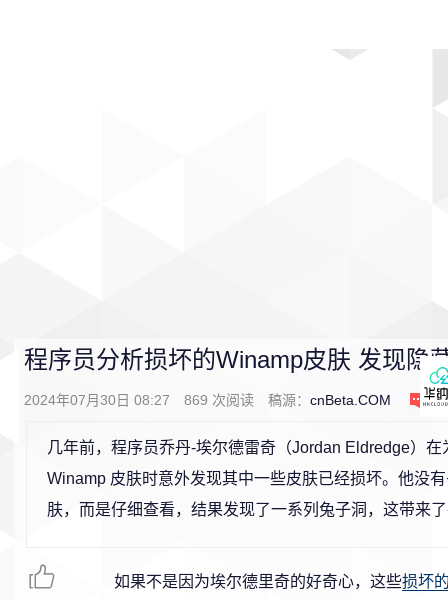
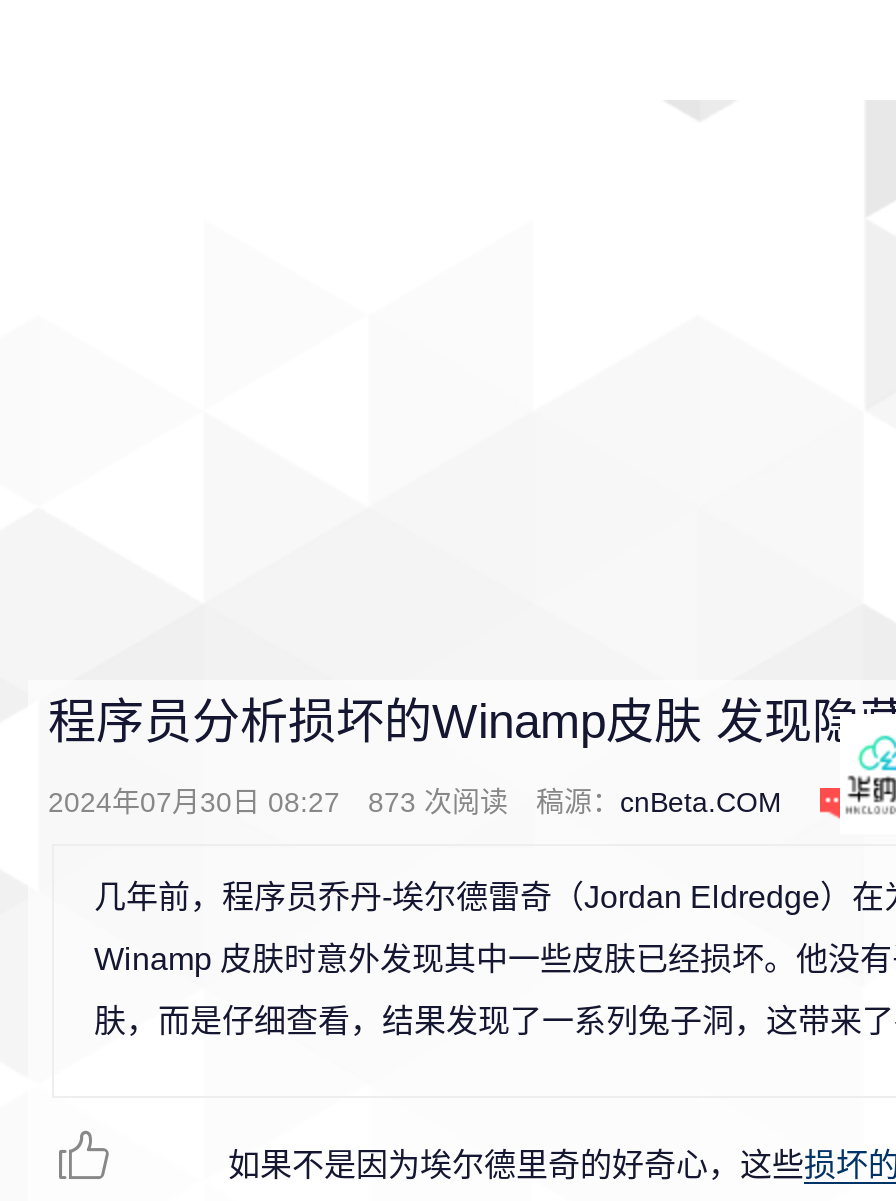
- 2024年07月30日 08:27 869次阅读 稿源：cnBeta.COM
+ 2024年07月30日 08:27 873次阅读 稿源：cnBeta.COM
